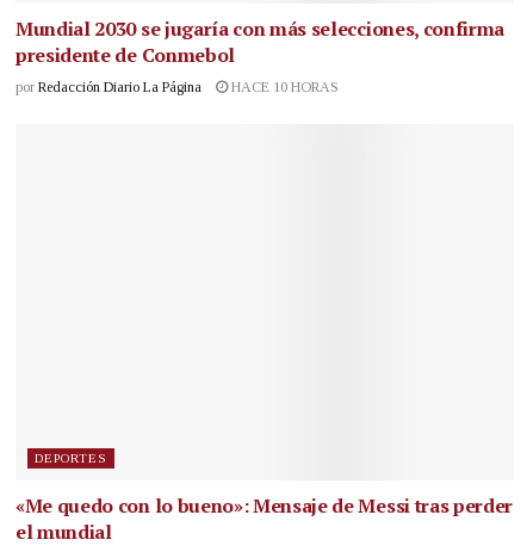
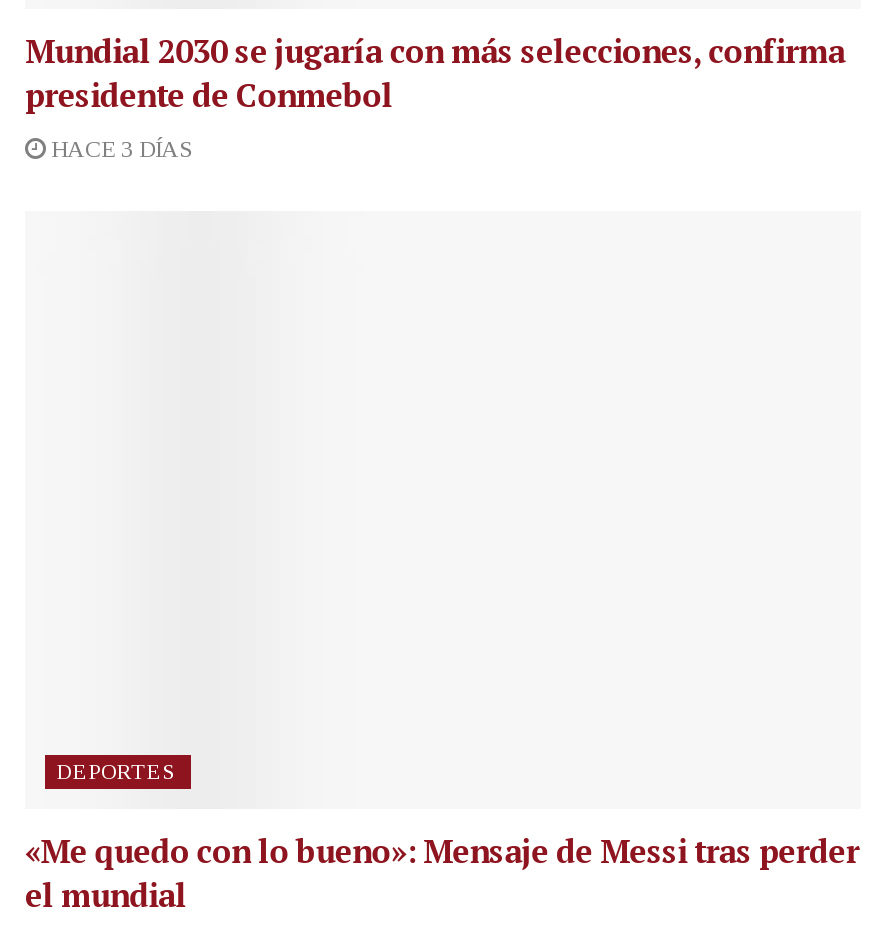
- por Redacción Diario La Página
- HACE 10 HORAS
+ HACE 3 DÍAS
